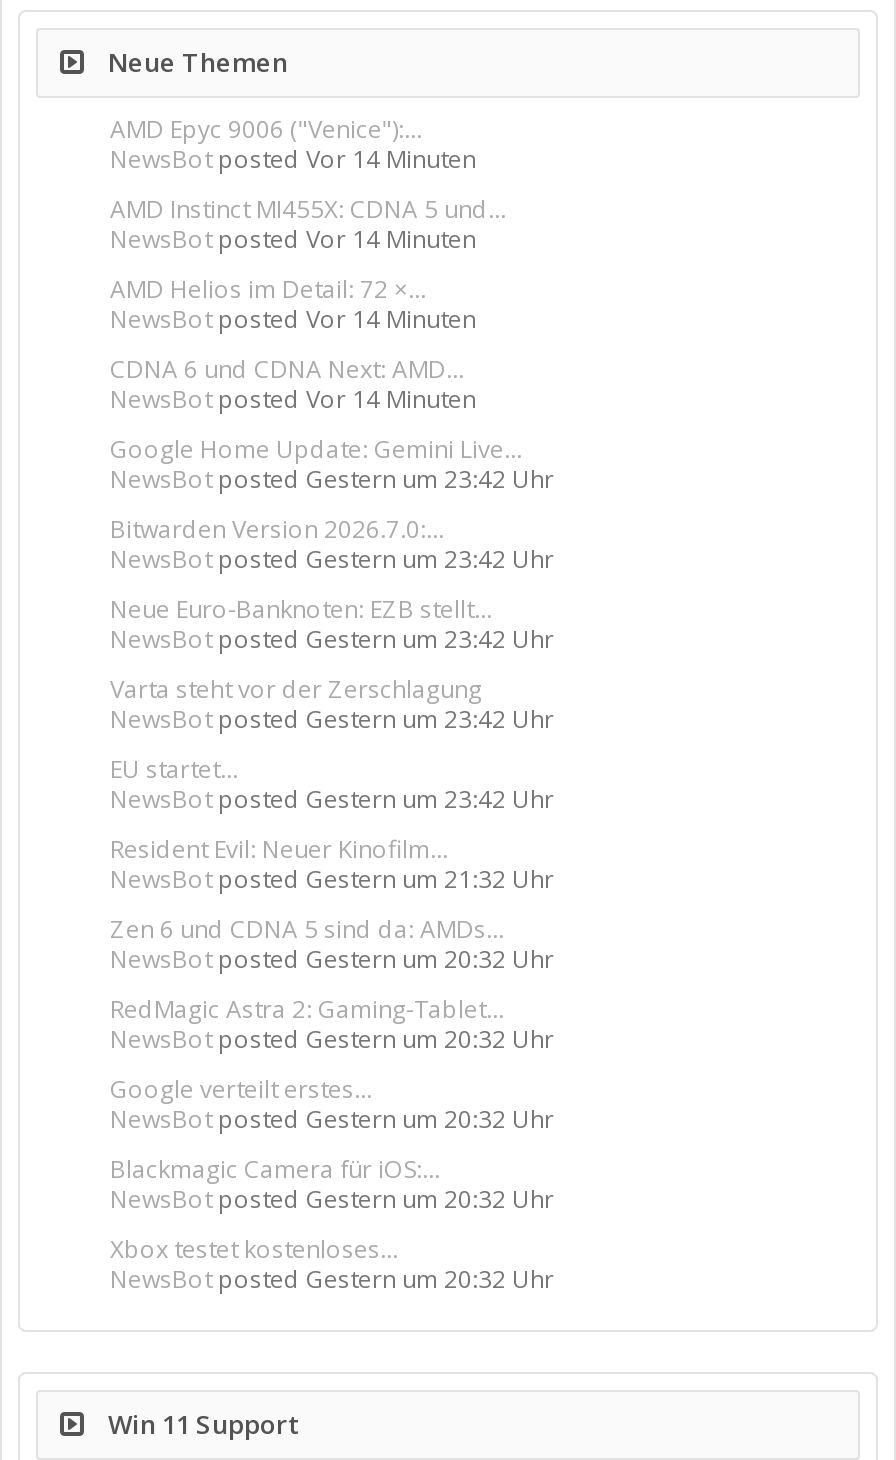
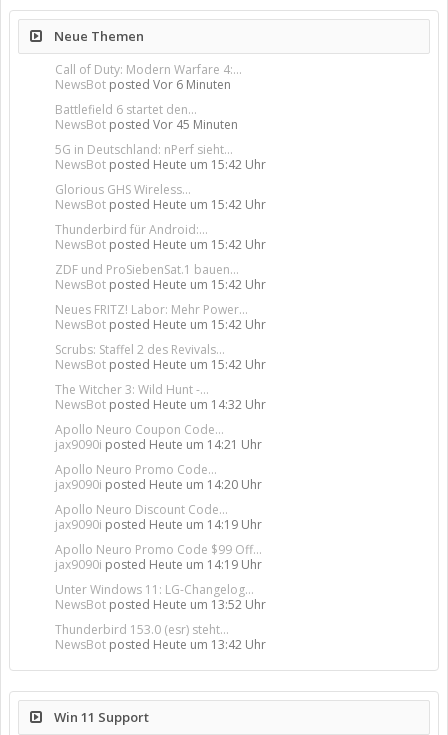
- AMD Epyc 9006 ("Venice"):...
- NewsBot posted Vor 14 Minuten
+ Call of Duty: Modern Warfare 4:...
+ NewsBot posted Vor 6 Minuten

- AMD Instinct MI455X: CDNA 5 und...
- NewsBot posted Vor 14 Minuten
+ Battlefield 6 startet den...
+ NewsBot posted Vor 45 Minuten

- AMD Helios im Detail: 72 ×...
- NewsBot posted Vor 14 Minuten
+ 5G in Deutschland: nPerf sieht...
+ NewsBot posted Heute um 15:42 Uhr

- CDNA 6 und CDNA Next: AMD...
- NewsBot posted Vor 14 Minuten
+ Glorious GHS Wireless...
+ NewsBot posted Heute um 15:42 Uhr

- Google Home Update: Gemini Live...
- NewsBot posted Gestern um 23:42 Uhr
+ Thunderbird für Android:...
+ NewsBot posted Heute um 15:42 Uhr

- Bitwarden Version 2026.7.0:...
- NewsBot posted Gestern um 23:42 Uhr
+ ZDF und ProSiebenSat.1 bauen...
+ NewsBot posted Heute um 15:42 Uhr

- Neue Euro-Banknoten: EZB stellt...
- NewsBot posted Gestern um 23:42 Uhr
+ Neues FRITZ! Labor: Mehr Power...
+ NewsBot posted Heute um 15:42 Uhr

- Varta steht vor der Zerschlagung
- NewsBot posted Gestern um 23:42 Uhr
+ Scrubs: Staffel 2 des Revivals...
+ NewsBot posted Heute um 15:42 Uhr

- EU startet...
- NewsBot posted Gestern um 23:42 Uhr
+ The Witcher 3: Wild Hunt -...
+ NewsBot posted Heute um 14:32 Uhr

- Resident Evil: Neuer Kinofilm...
- NewsBot posted Gestern um 21:32 Uhr
+ Apollo Neuro Coupon Code...
+ jax9090i posted Heute um 14:21 Uhr

- Zen 6 und CDNA 5 sind da: AMDs...
- NewsBot posted Gestern um 20:32 Uhr
+ Apollo Neuro Promo Code...
+ jax9090i posted Heute um 14:20 Uhr

- RedMagic Astra 2: Gaming-Tablet...
- NewsBot posted Gestern um 20:32 Uhr
+ Apollo Neuro Discount Code...
+ jax9090i posted Heute um 14:19 Uhr

- Google verteilt erstes...
- NewsBot posted Gestern um 20:32 Uhr
+ Apollo Neuro Promo Code $99 Off...
+ jax9090i posted Heute um 14:19 Uhr

- Blackmagic Camera für iOS:...
- NewsBotposted Gestern um 20:32 Uhr
+ Unter Windows 11: LG-Changelog...
+ NewsBotposted Heute um 13:52 Uhr

- Xbox testet kostenloses...
- NewsBot posted Gestern um 20:32 Uhr
+ Thunderbird 153.0 (esr) steht...
+ NewsBot posted Heute um 13:42 Uhr
